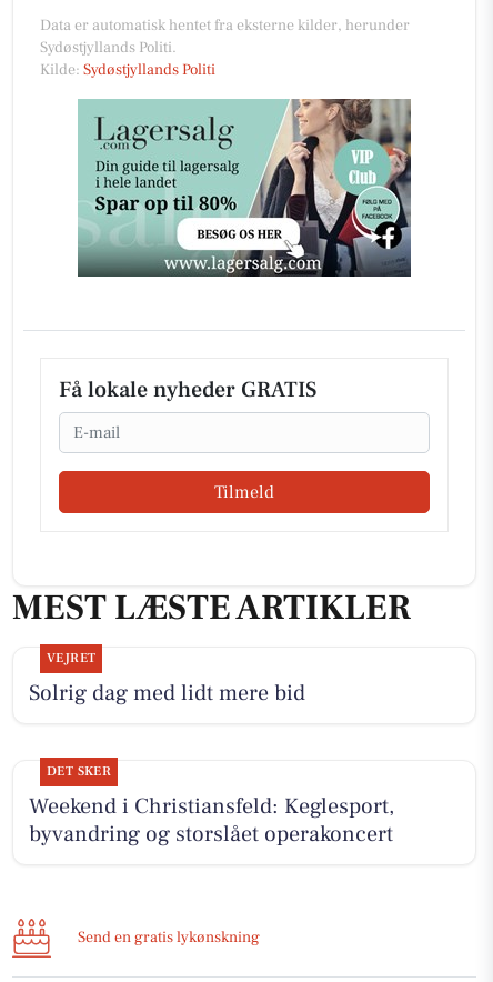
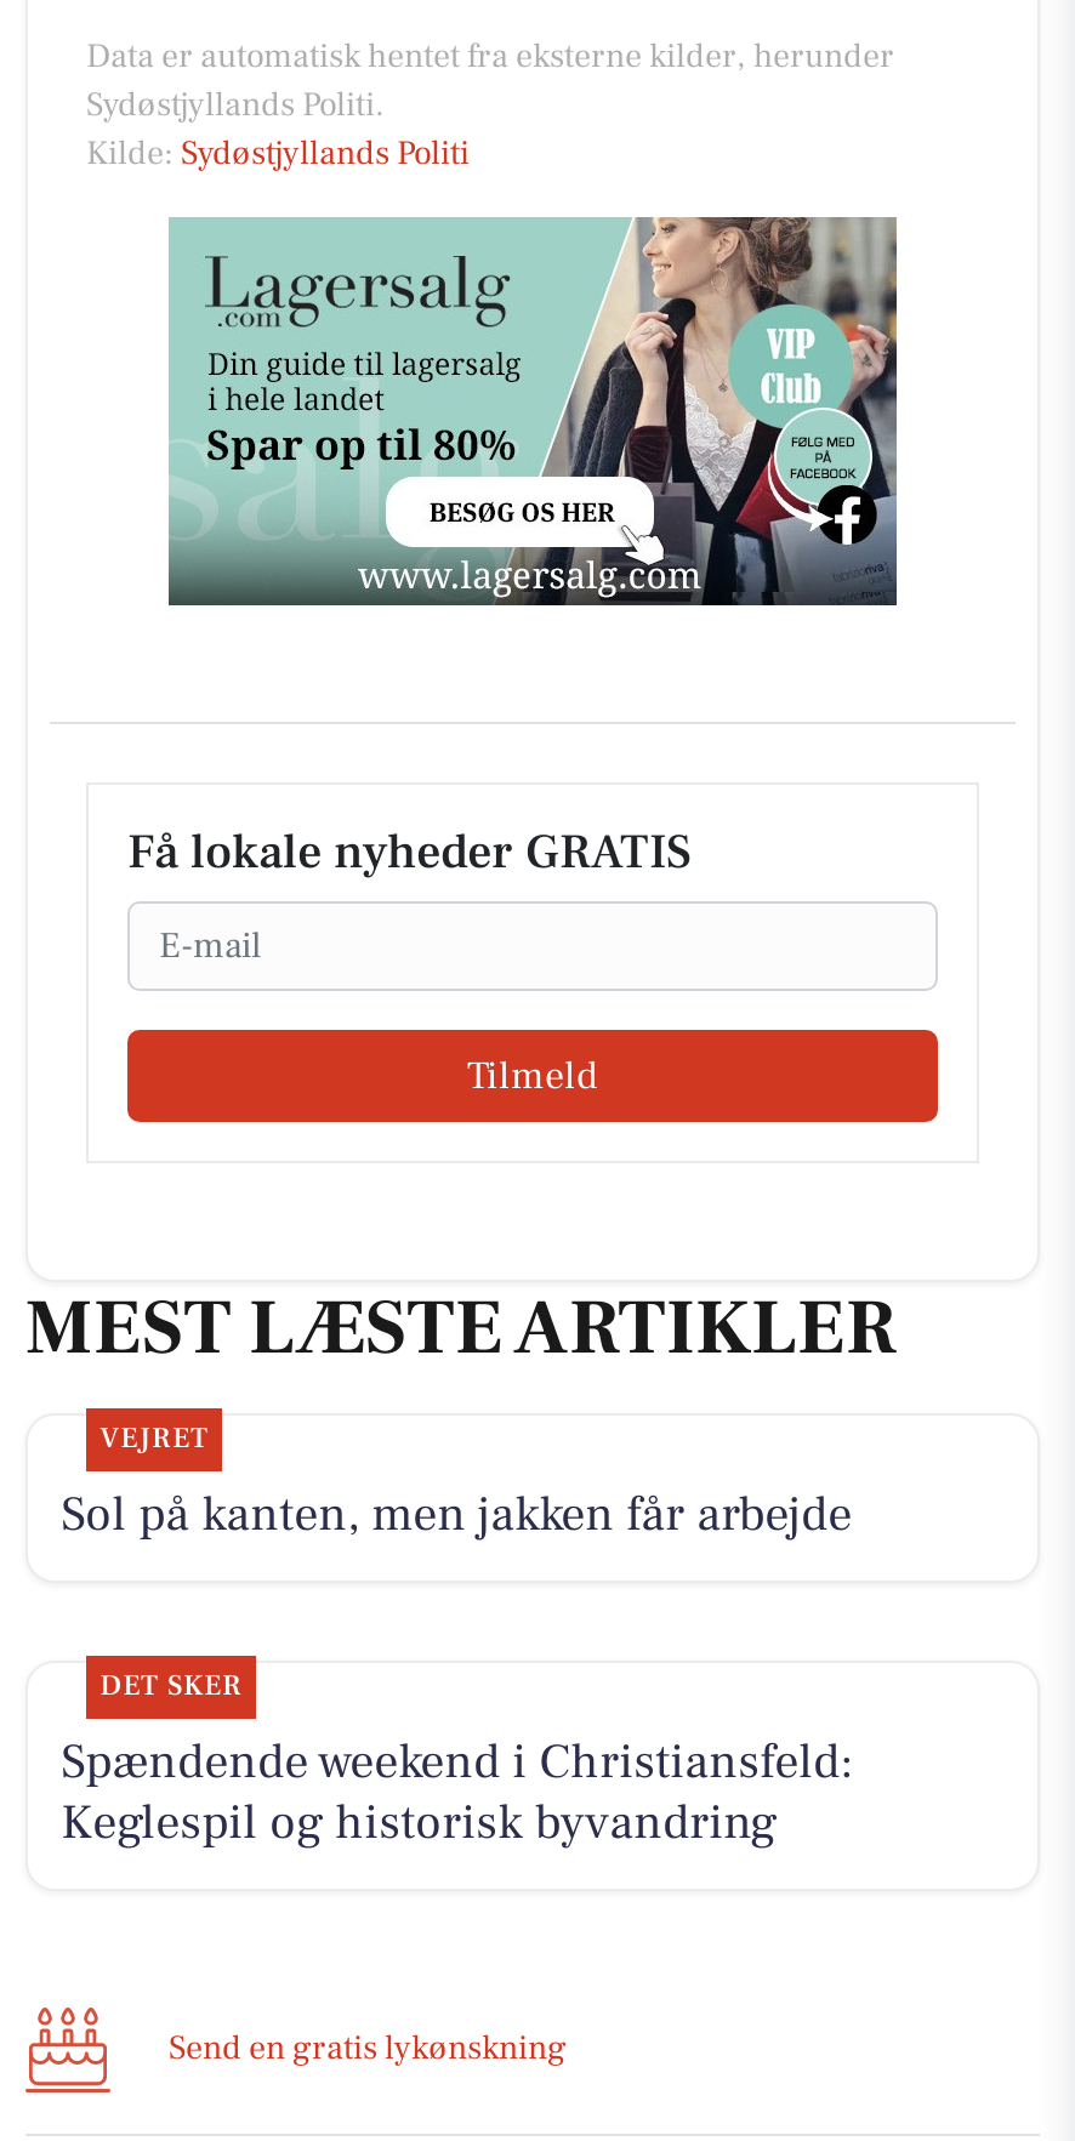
- Solrig dag med lidt mere bid
+ Sol på kanten, men jakken får arbejde

- Weekend i Christiansfeld: Keglesport,
- byvandring og storslået operakoncert
+ Spændende weekend i Christiansfeld:
+ Keglespil og historisk byvandring
